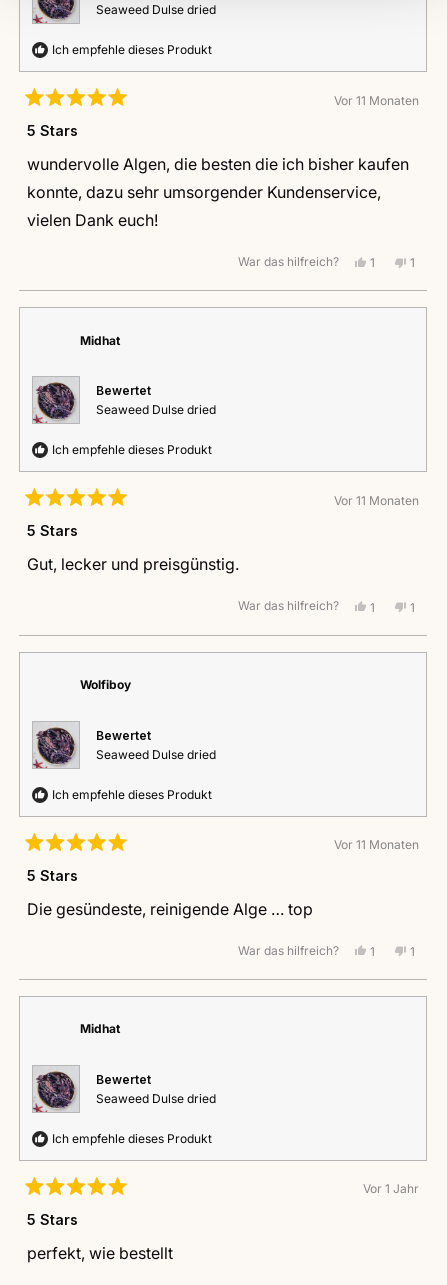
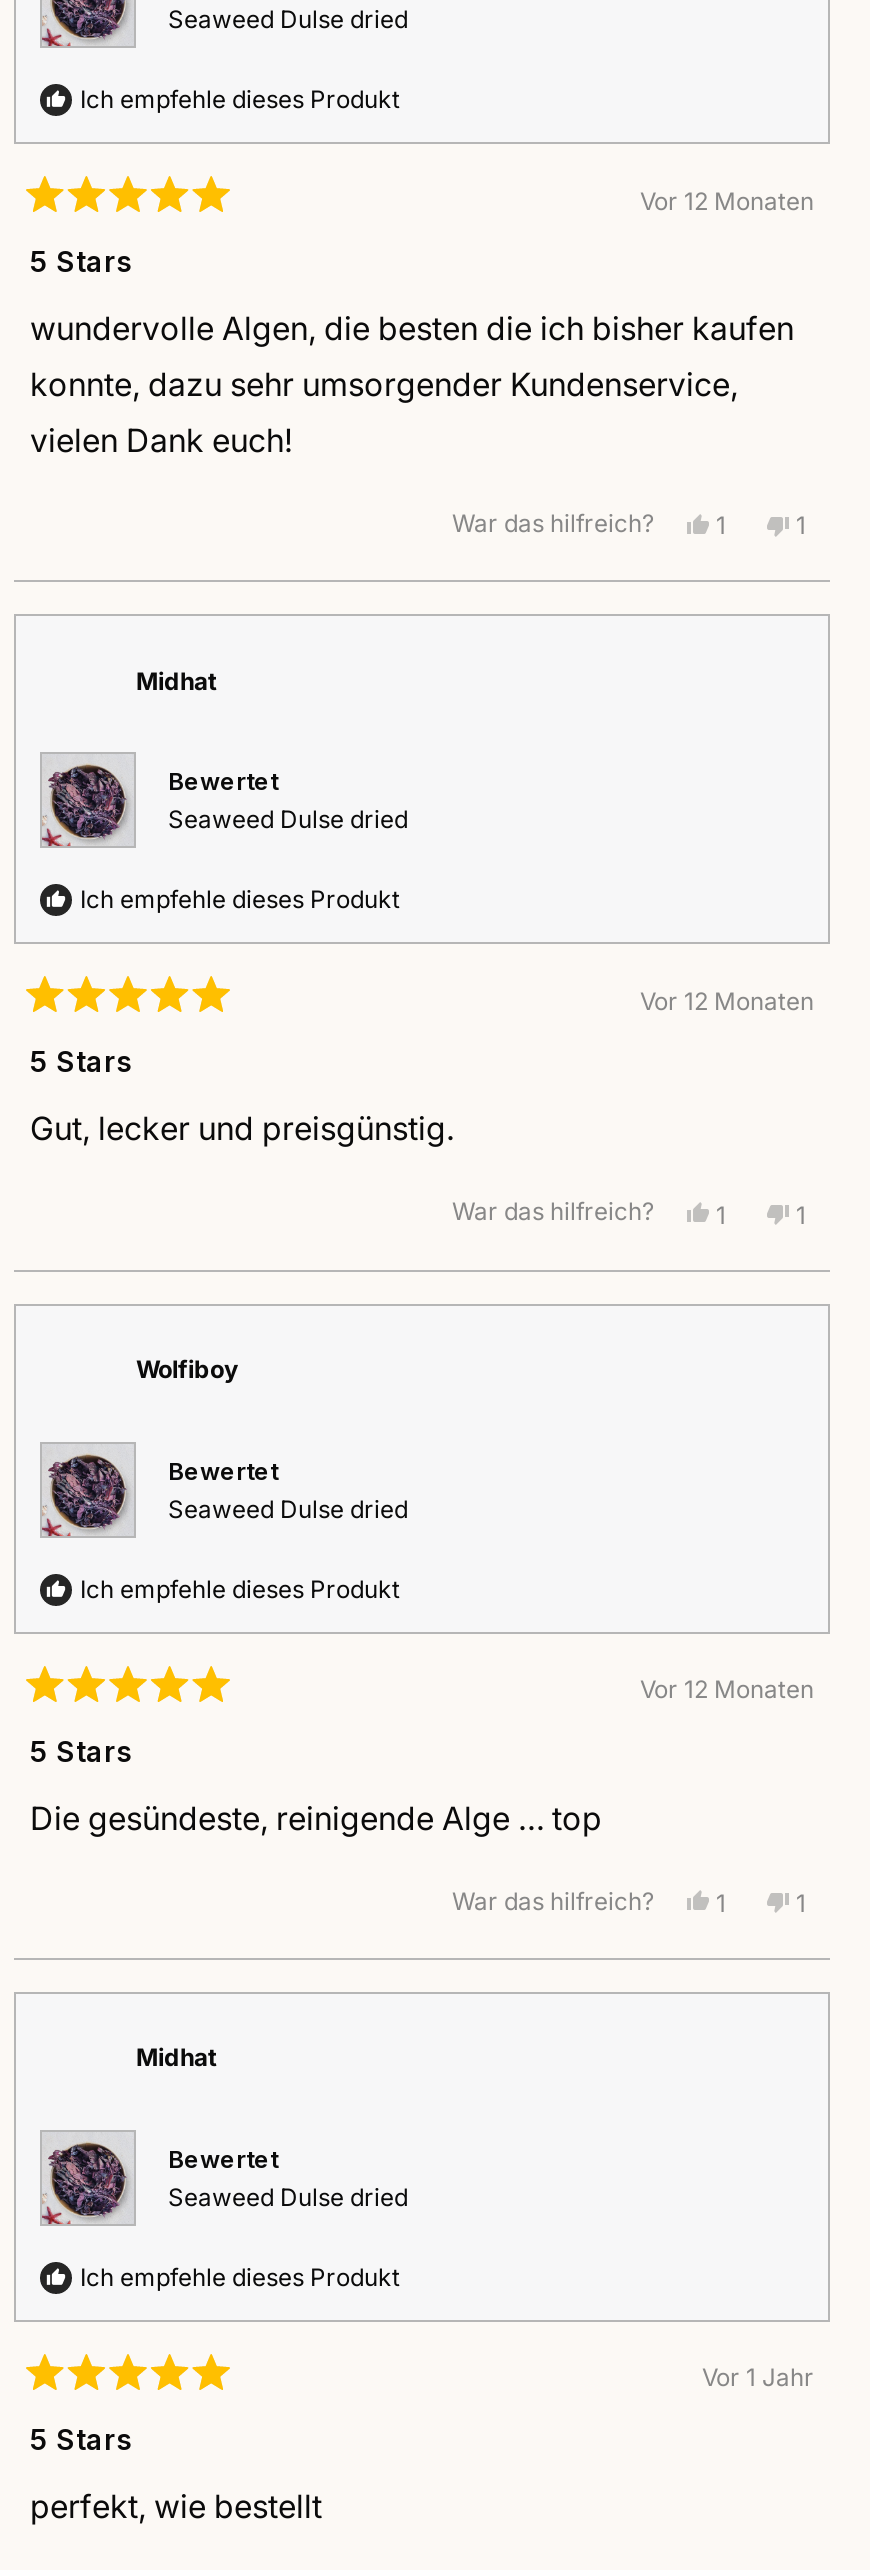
- Vor 11 Monaten
+ Vor 12 Monaten

- Vor 11 Monaten
+ Vor 12 Monaten

- Vor 11 Monaten
+ Vor 12 Monaten
